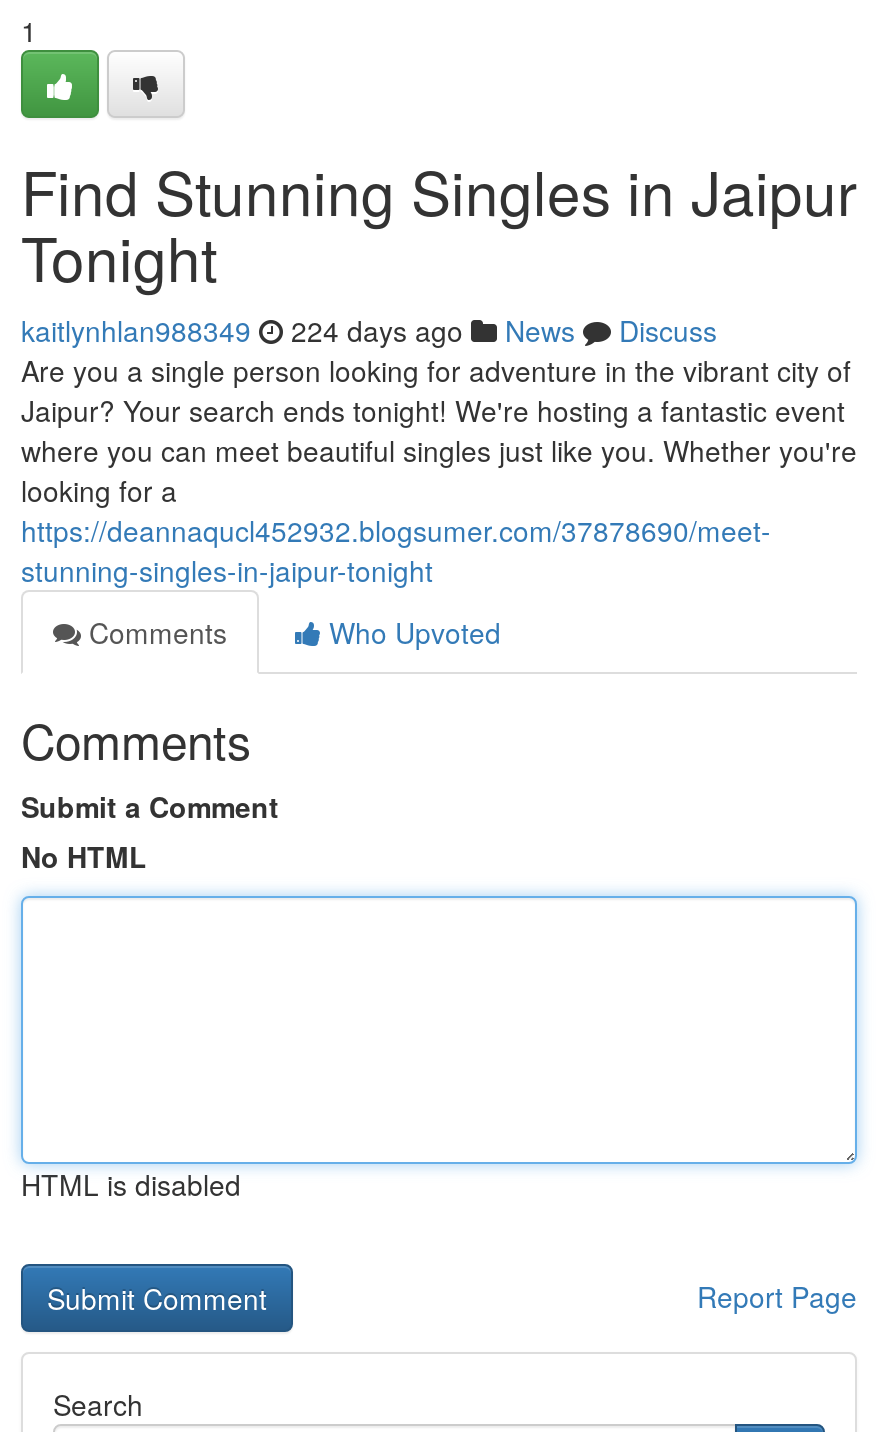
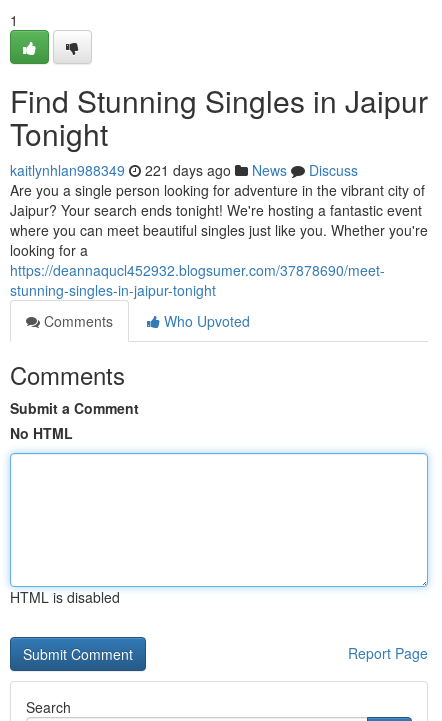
- kaitlynhlan988349 224 days ago News Discuss
+ kaitlynhlan988349 221 days ago News Discuss
